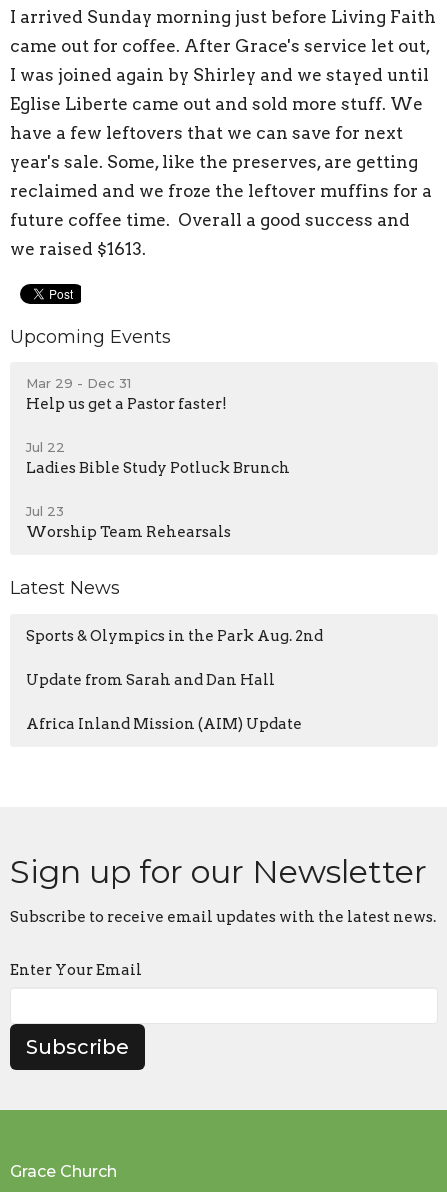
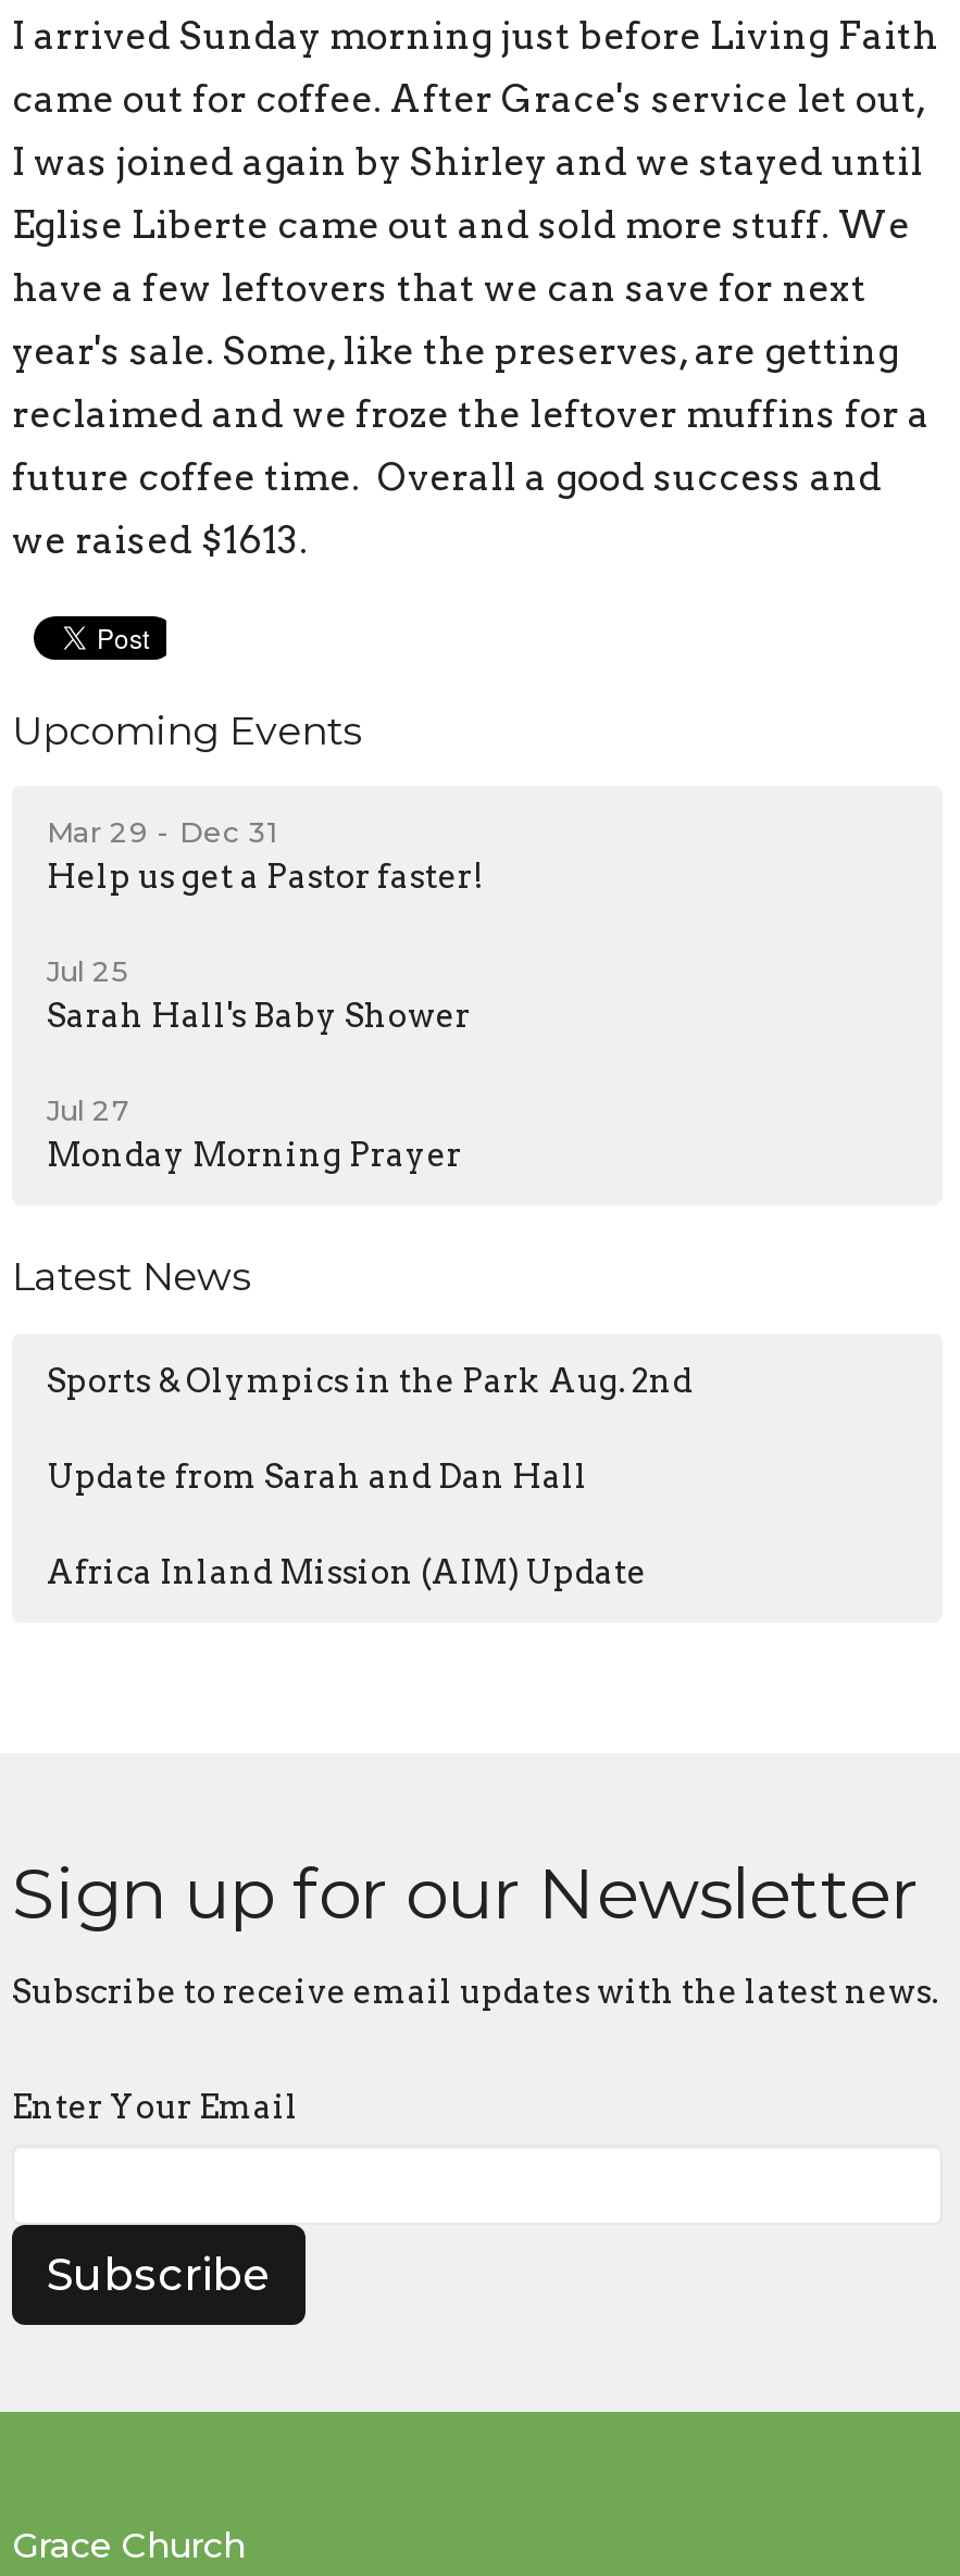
- Jul 22
- Ladies Bible Study Potluck Brunch
+ Jul 25
+ Sarah Hall's Baby Shower

- Jul 23
- Worship Team Rehearsals
+ Jul 27
+ Monday Morning Prayer
